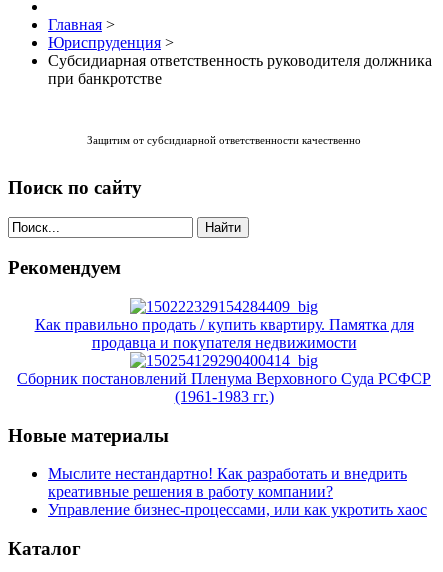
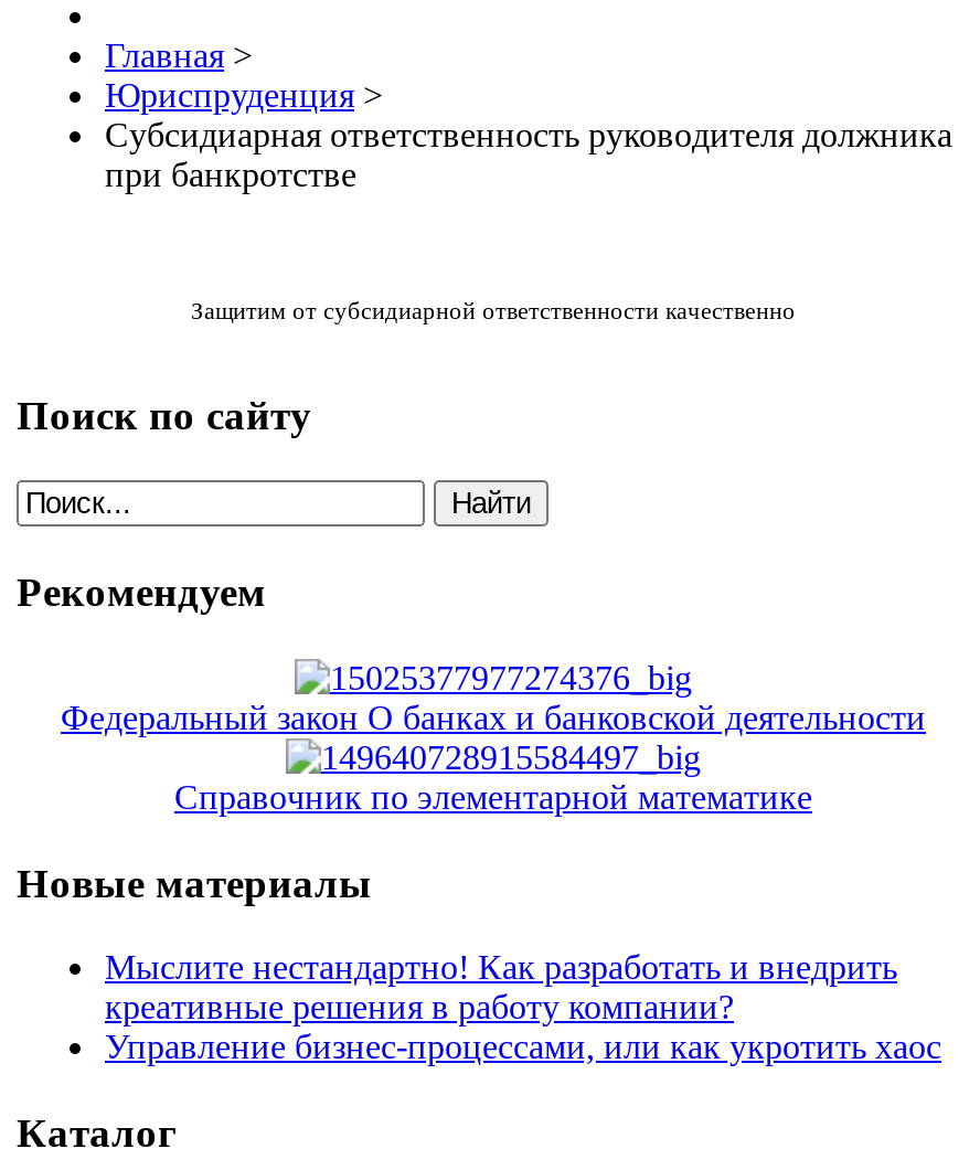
- Как правильно продать / купить квартиру. Памятка для
- продавца и покупателя недвижимости
+ Федеральный закон О банках и банковской деятельности

- Сборник постановлений Пленума Верховного Суда РСФСР
- (1961-1983 гг.)
+ Справочник по элементарной математике
